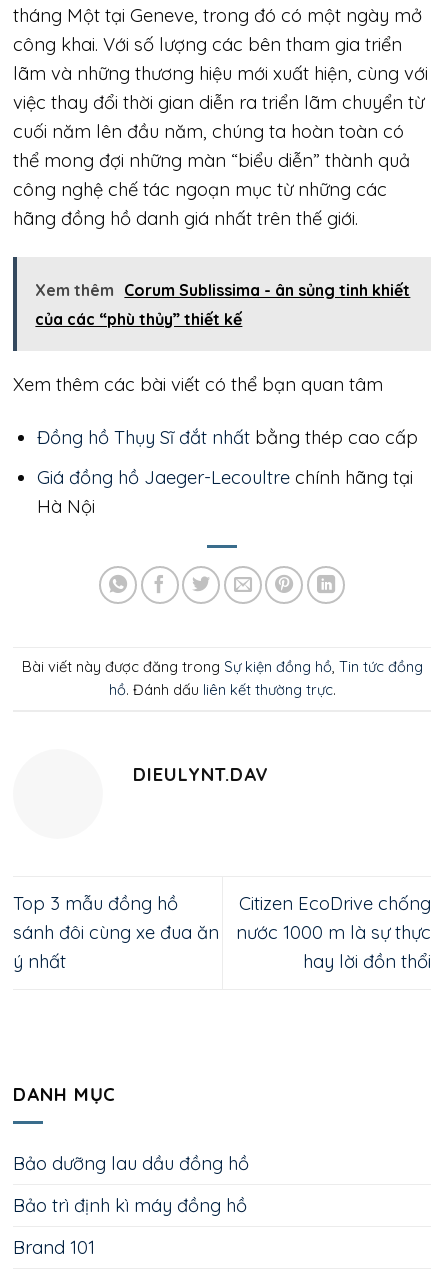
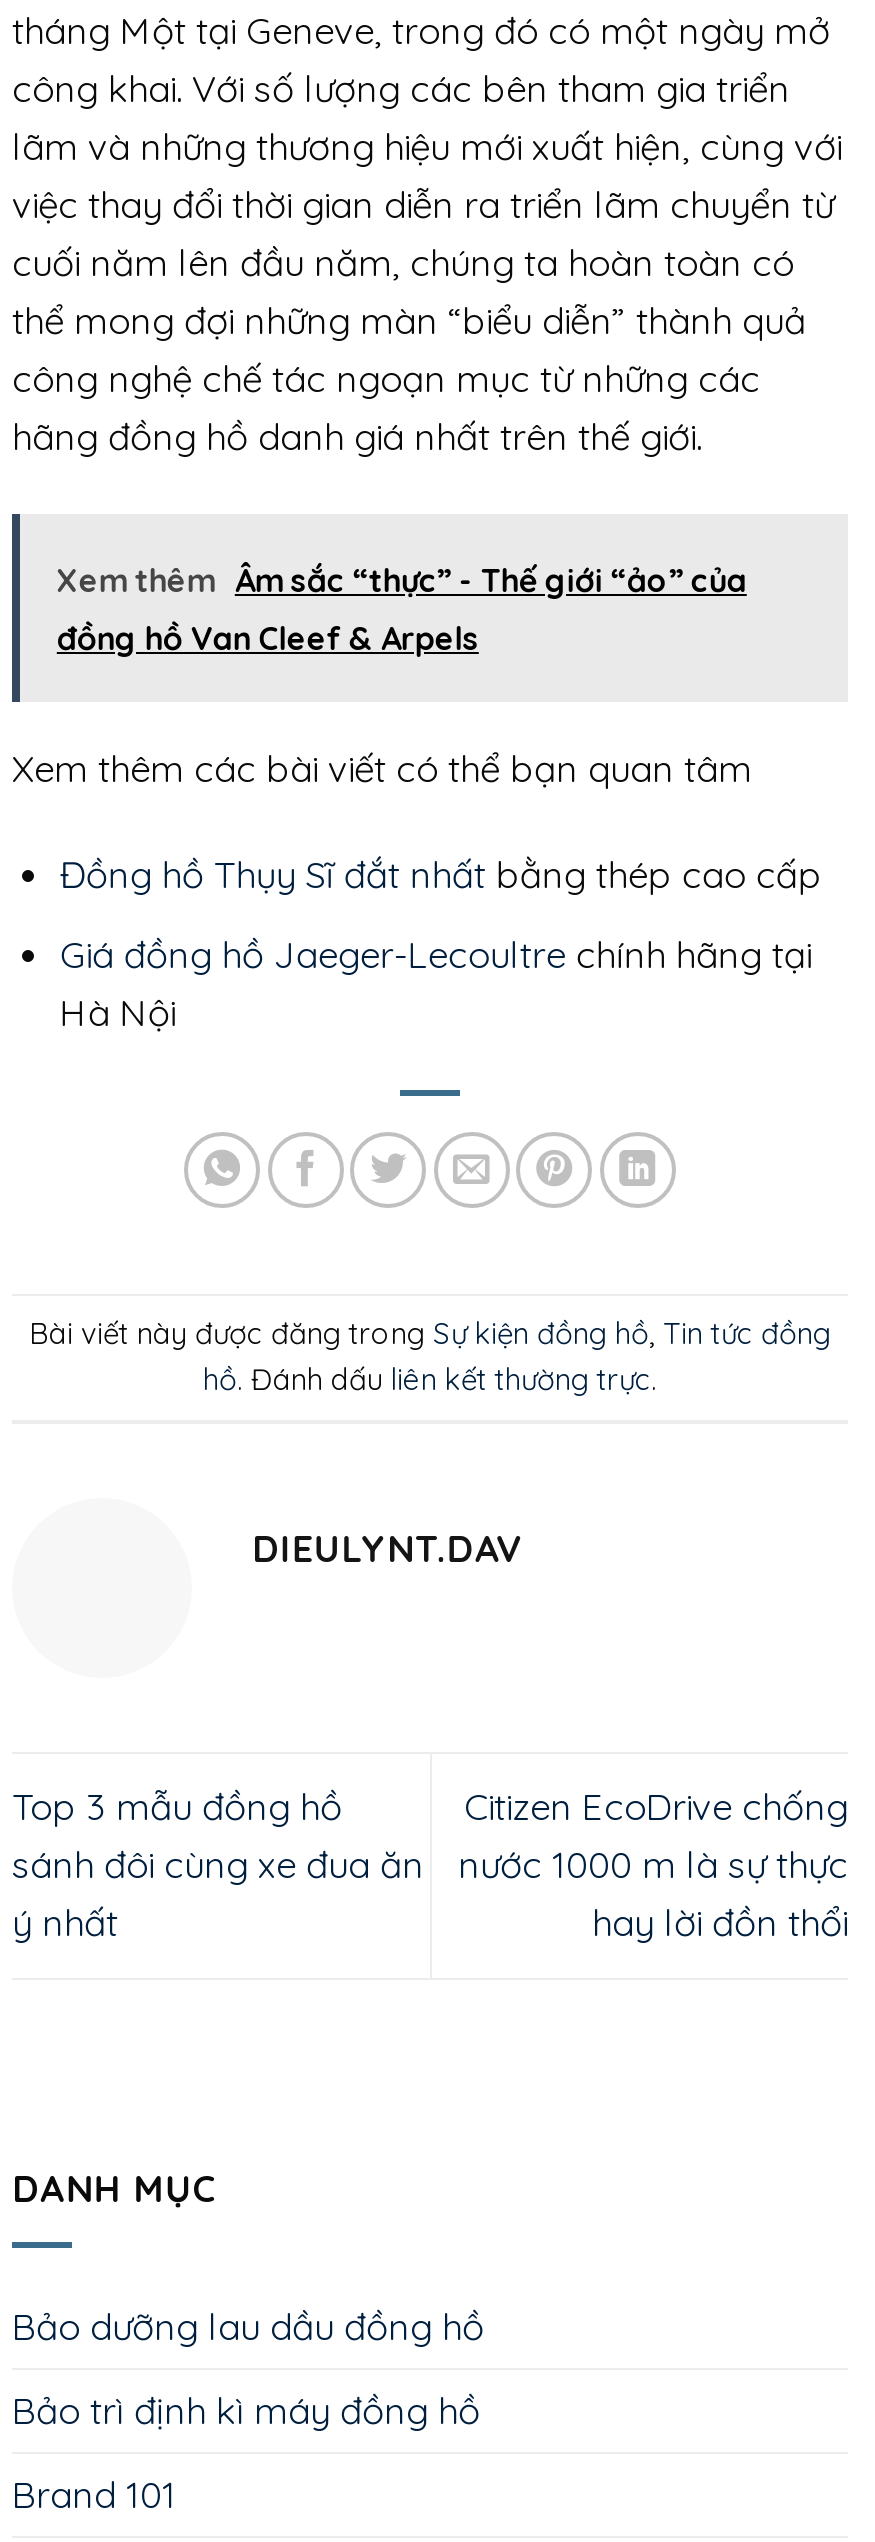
- Xem thêm Corum Sublissima - ân sủng tinh khiết
- của các “phù thủy” thiết kế
+ Xem thêm Âm sắc “thực” - Thế giới “ảo” của
+ đồng hồ Van Cleef & Arpels
